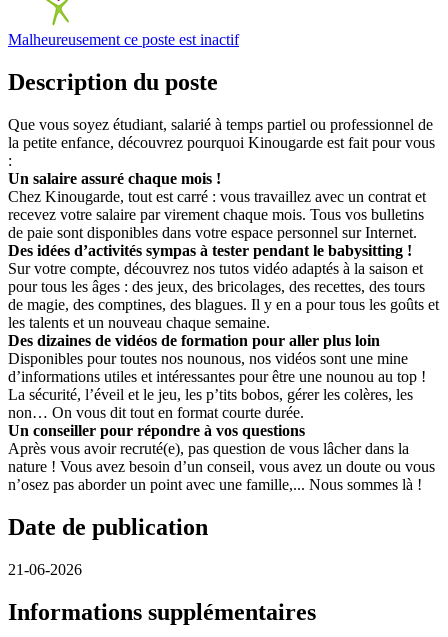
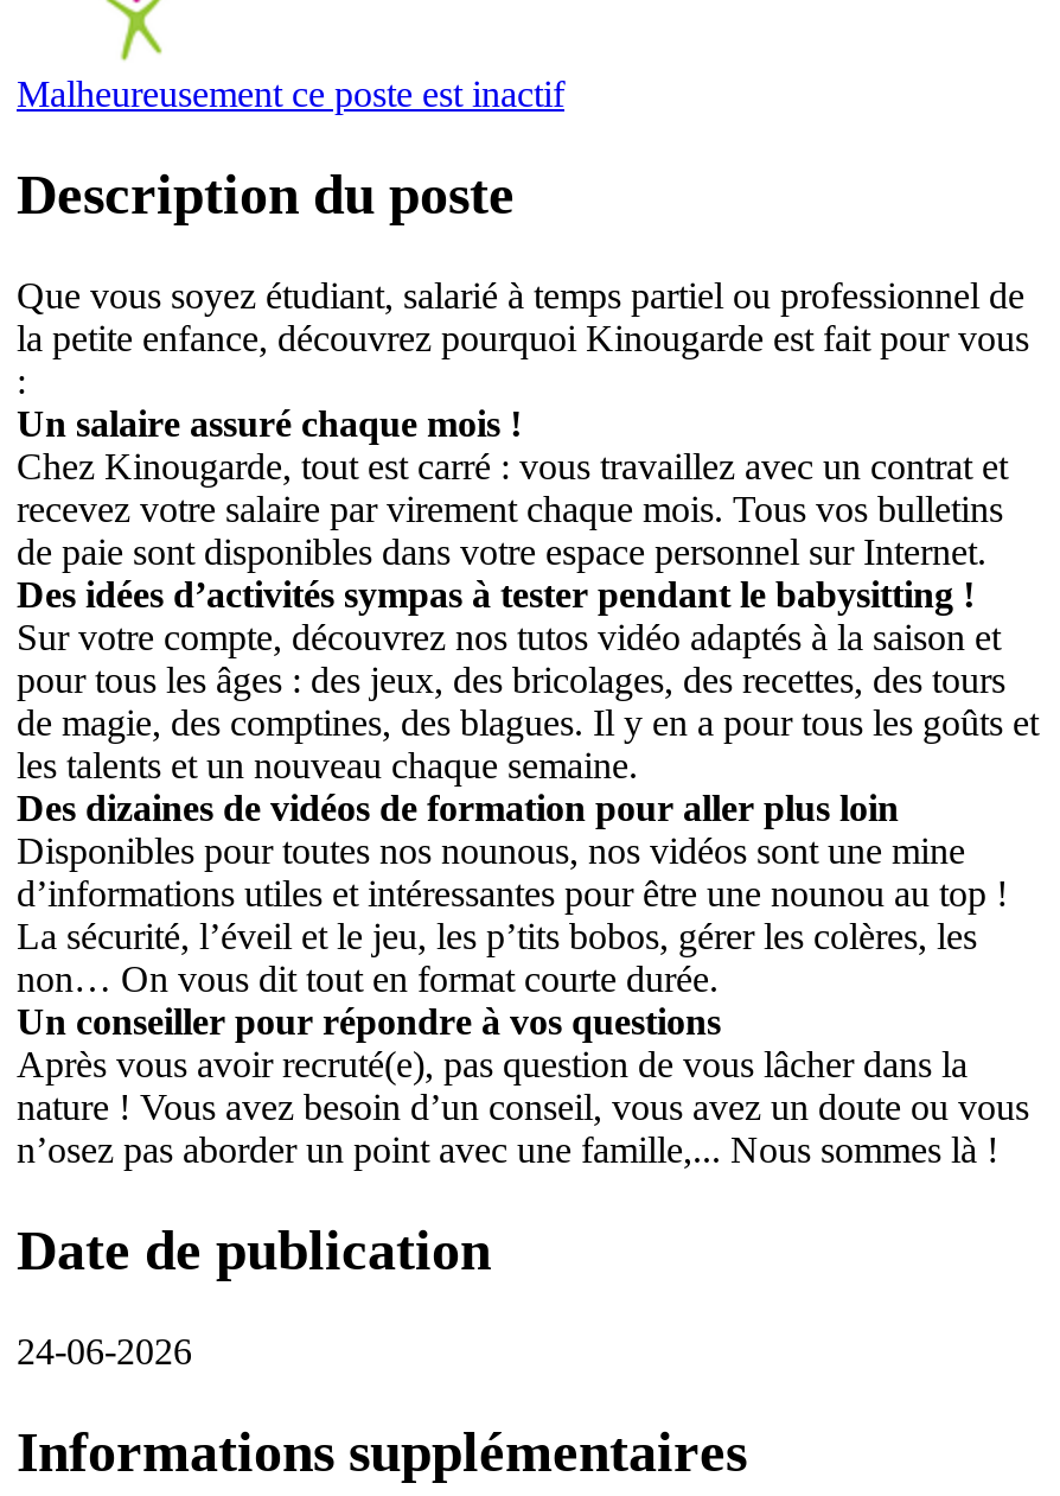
- 21-06-2026
+ 24-06-2026
